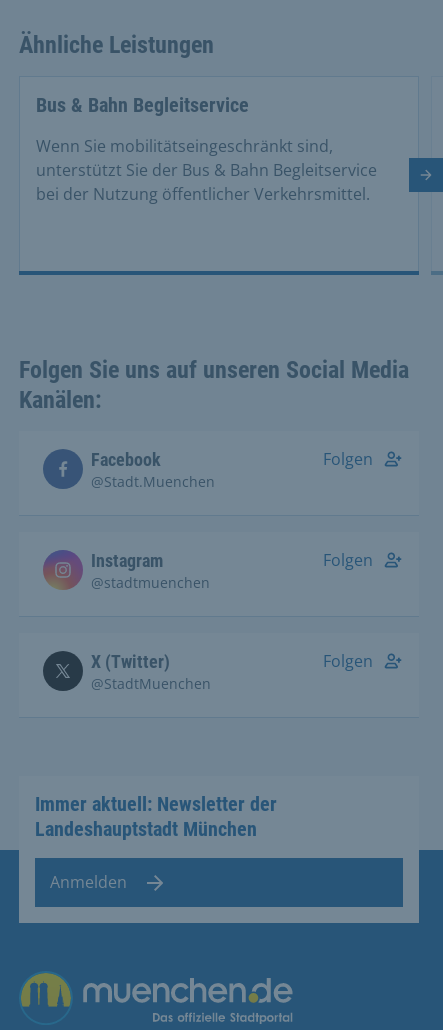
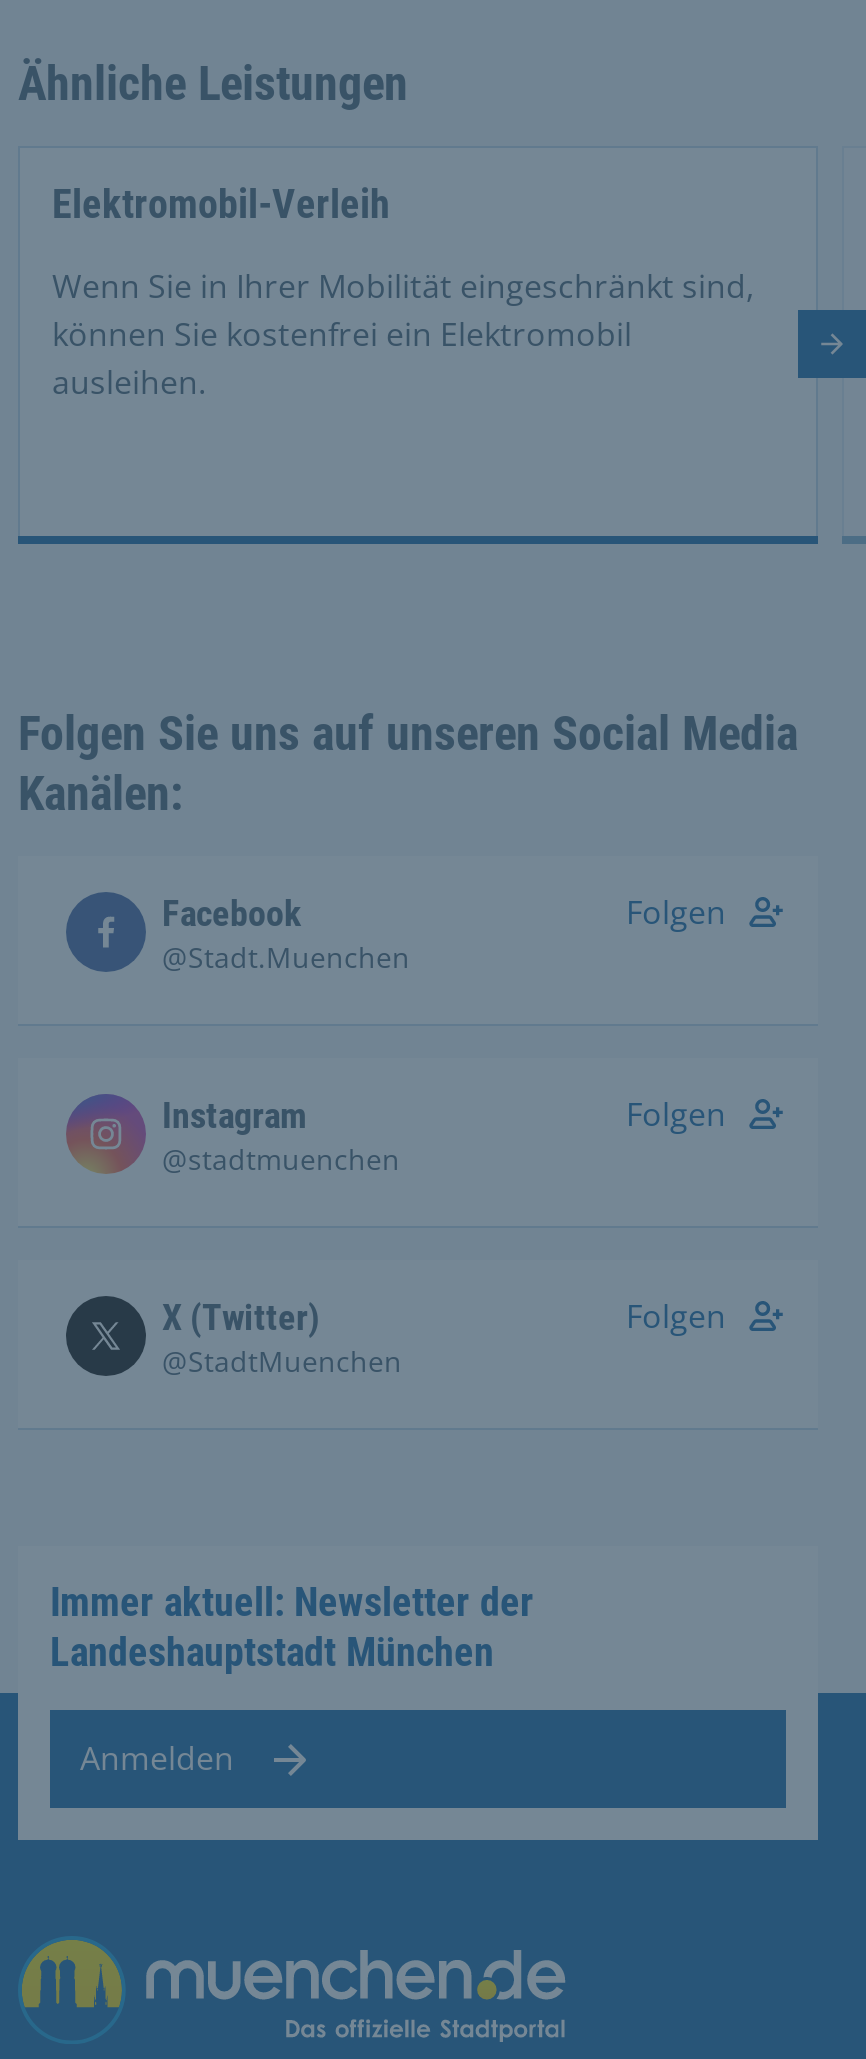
- Bus & Bahn Begleitservice
+ Elektromobil-Verleih

- Wenn Sie mobilitätseingeschränkt sind,
- unterstützt Sie der Bus & Bahn Begleitservice
- bei der Nutzung öffentlicher Verkehrsmittel.
+ Wenn Sie in Ihrer Mobilität eingeschränkt sind,
+ können Sie kostenfrei ein Elektromobil
+ ausleihen.
